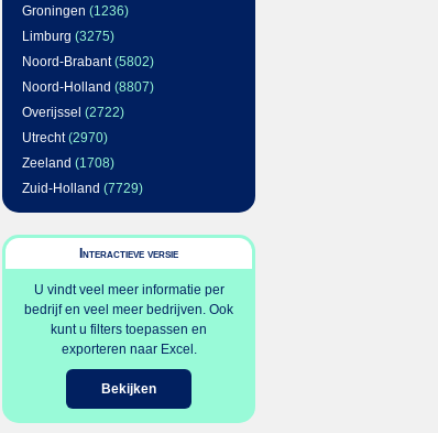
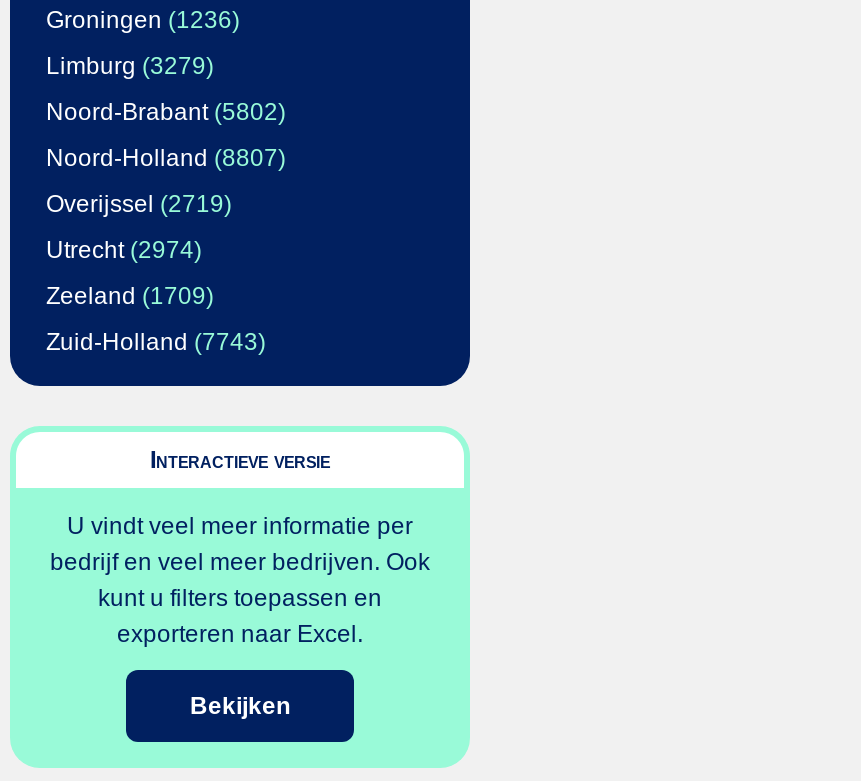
- Limburg (3275)
+ Limburg (3279)

- Overijssel (2722)
+ Overijssel (2719)

- Utrecht (2970)
+ Utrecht (2974)

- Zeeland (1708)
+ Zeeland (1709)

- Zuid-Holland (7729)
+ Zuid-Holland (7743)
